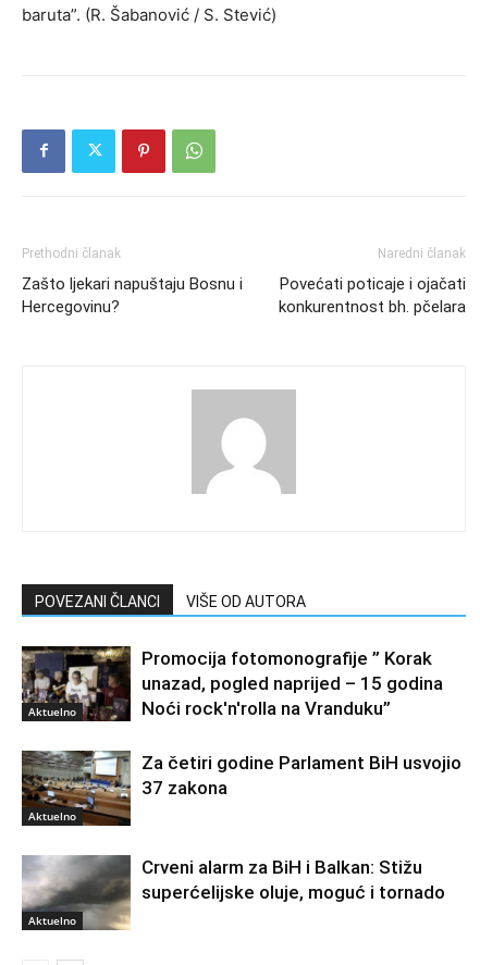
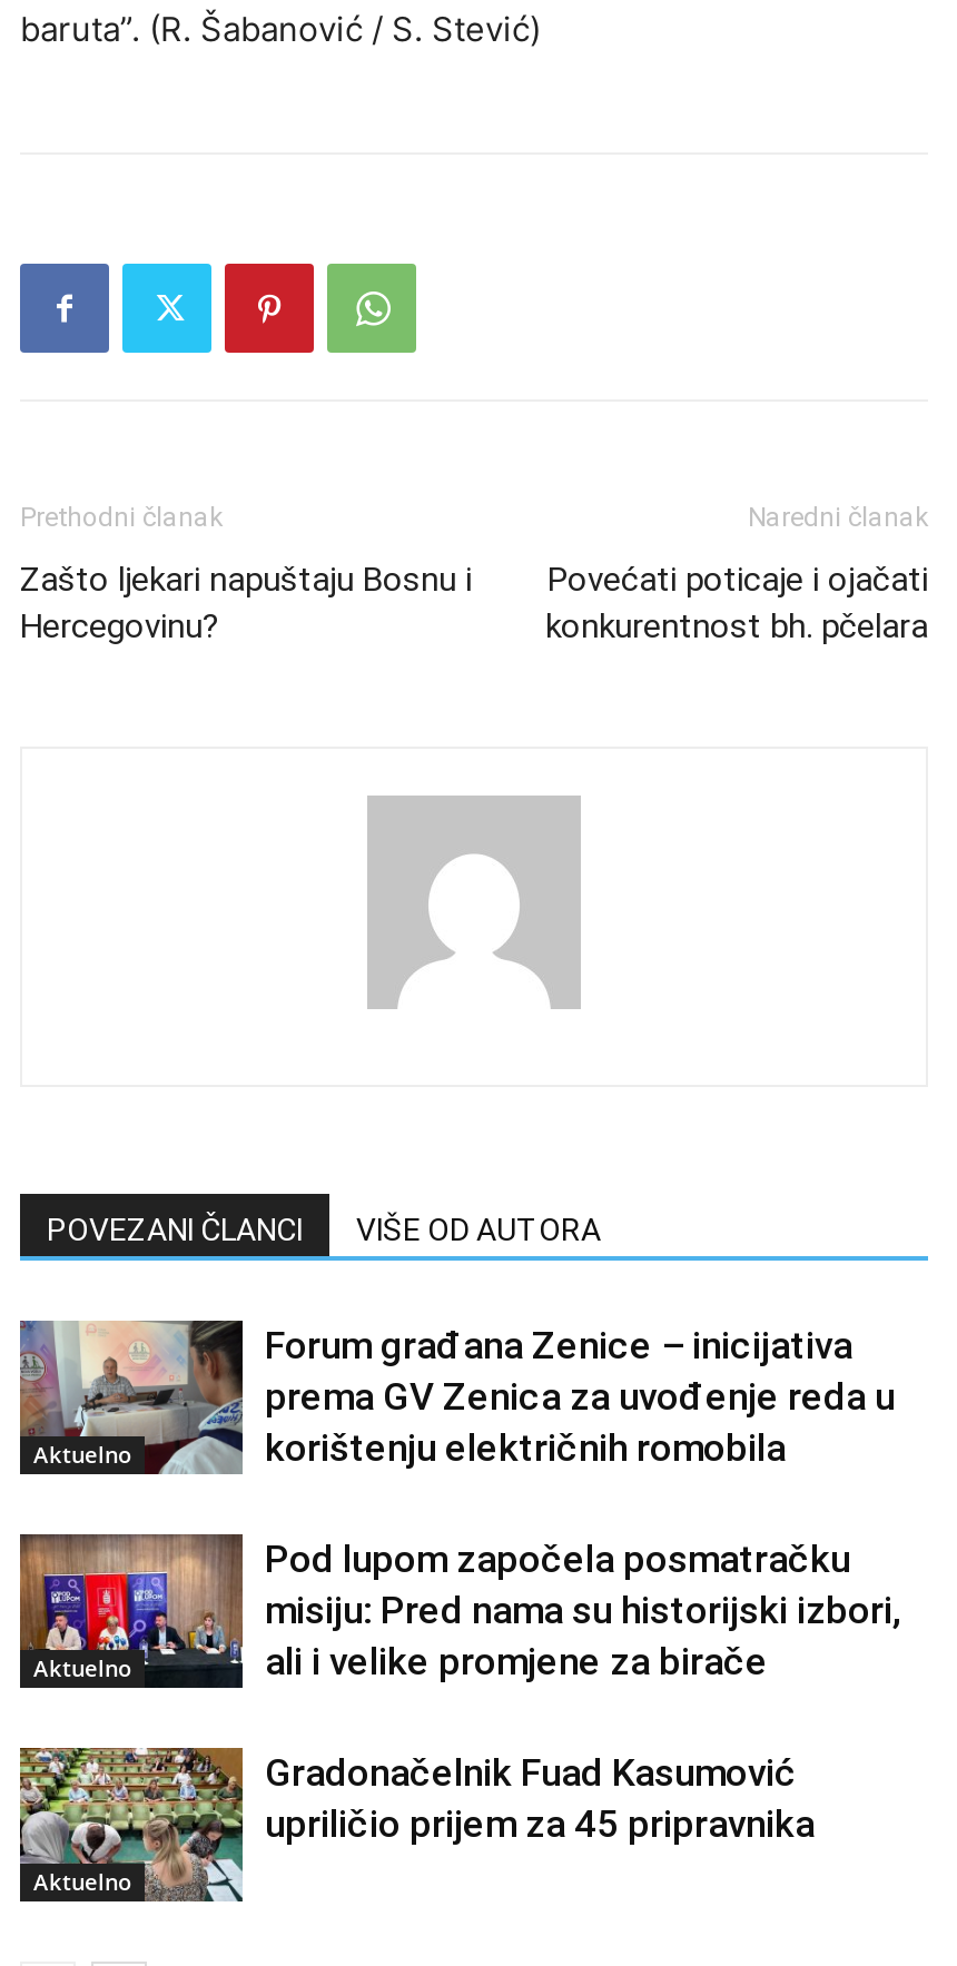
- [image]
- Promocija fotomonografije ” Korak
- unazad, pogled naprijed – 15 godina
- Noći rock'n'rolla na Vranduku”
+ [image]
+ Forum građana Zenice – inicijativa
+ prema GV Zenica za uvođenje reda u
+ korištenju električnih romobila

- [image]
- Za četiri godine Parlament BiH usvojio
- 37 zakona
+ [image]
+ Pod lupom započela posmatračku
+ misiju: Pred nama su historijski izbori,
+ ali i velike promjene za birače

- [image]
- Crveni alarm za BiH i Balkan: Stižu
- superćelijske oluje, moguć i tornado
+ [image]
+ Gradonačelnik Fuad Kasumović
+ upriličio prijem za 45 pripravnika
